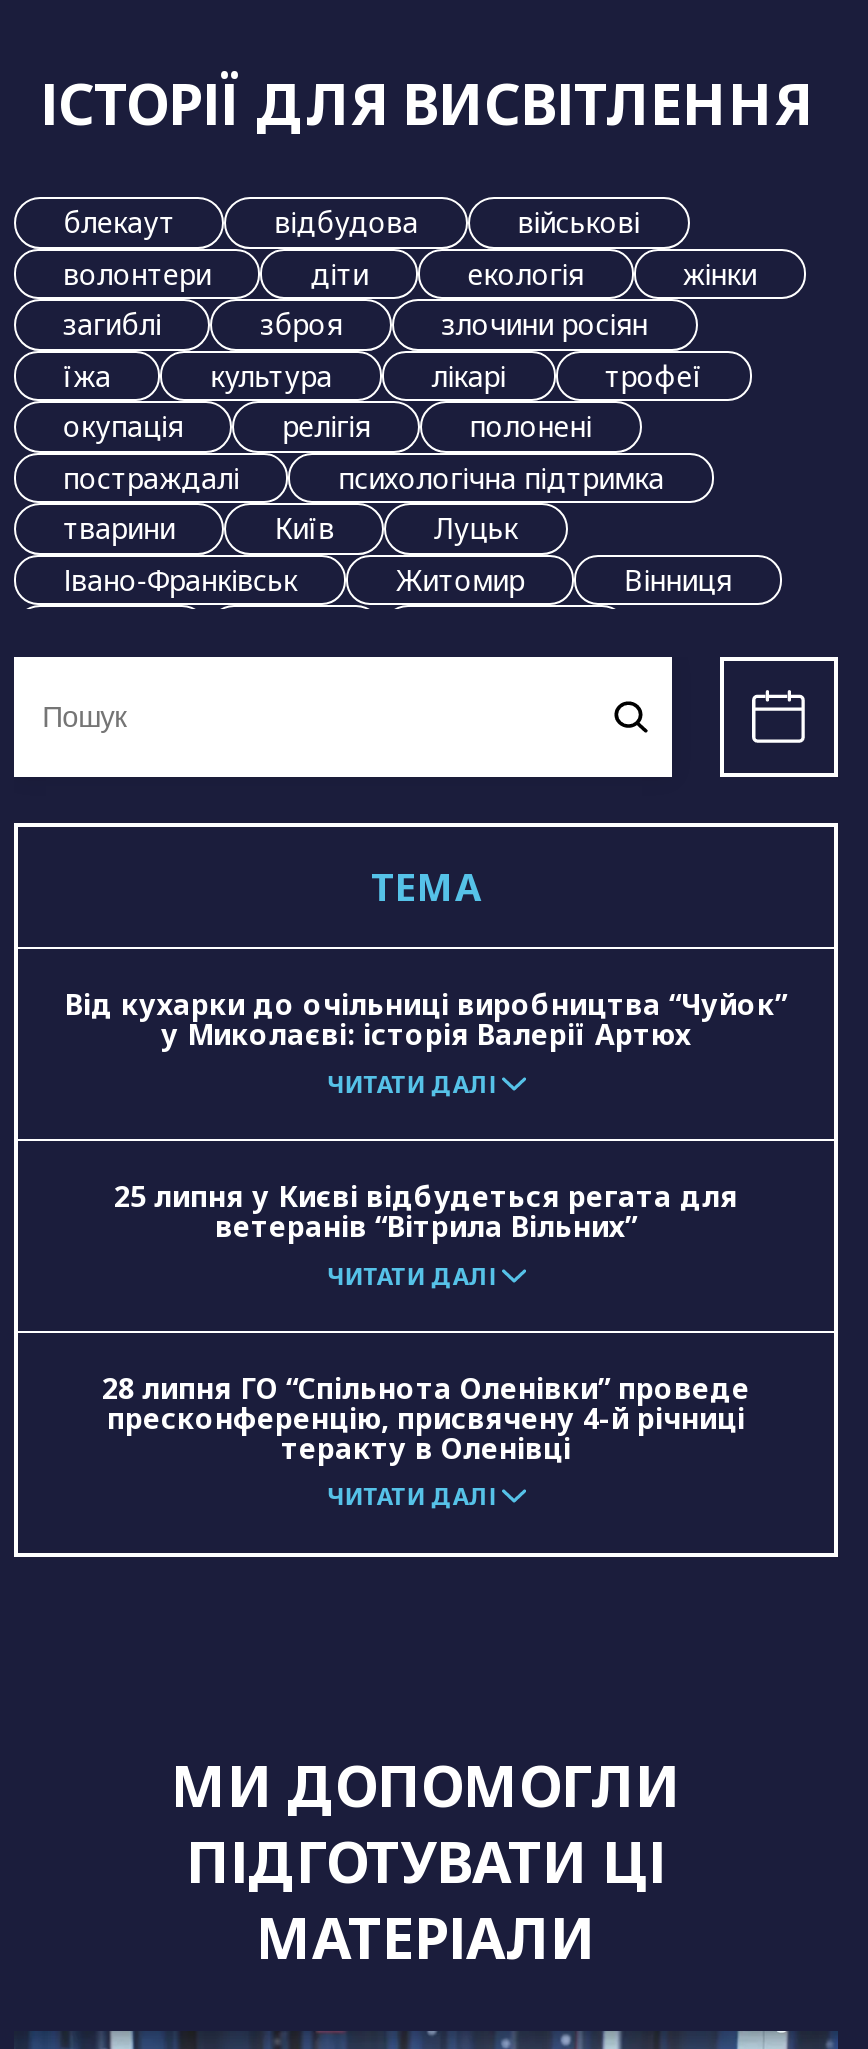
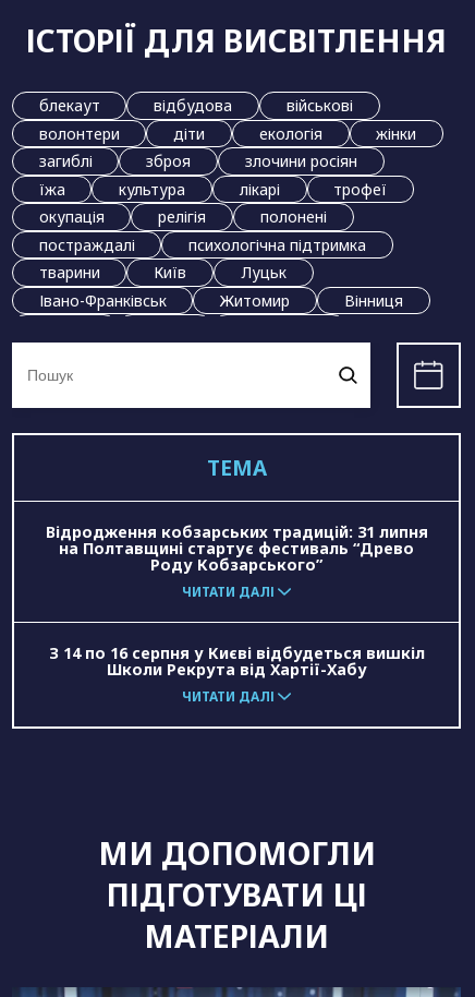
- Від кухарки до очільниці виробництва “Чуйок”
- у Миколаєві: історія Валерії Артюх
+ Відродження кобзарських традицій: 31 липня
+ на Полтавщині стартує фестиваль “Древо
+ Роду Кобзарського”

- 25 липня у Києві відбудеться регата для
- ветеранів “Вітрила Вільних”
- ЧИТАТИ ДАЛІ
- 28 липня ГО “Спільнота Оленівки” проведе
- пресконференцію, присвячену 4-й річниці
- теракту в Оленівці
+ З 14 по 16 серпня у Києві відбудеться вишкіл
+ Школи Рекрута від Хартії-Хабу
